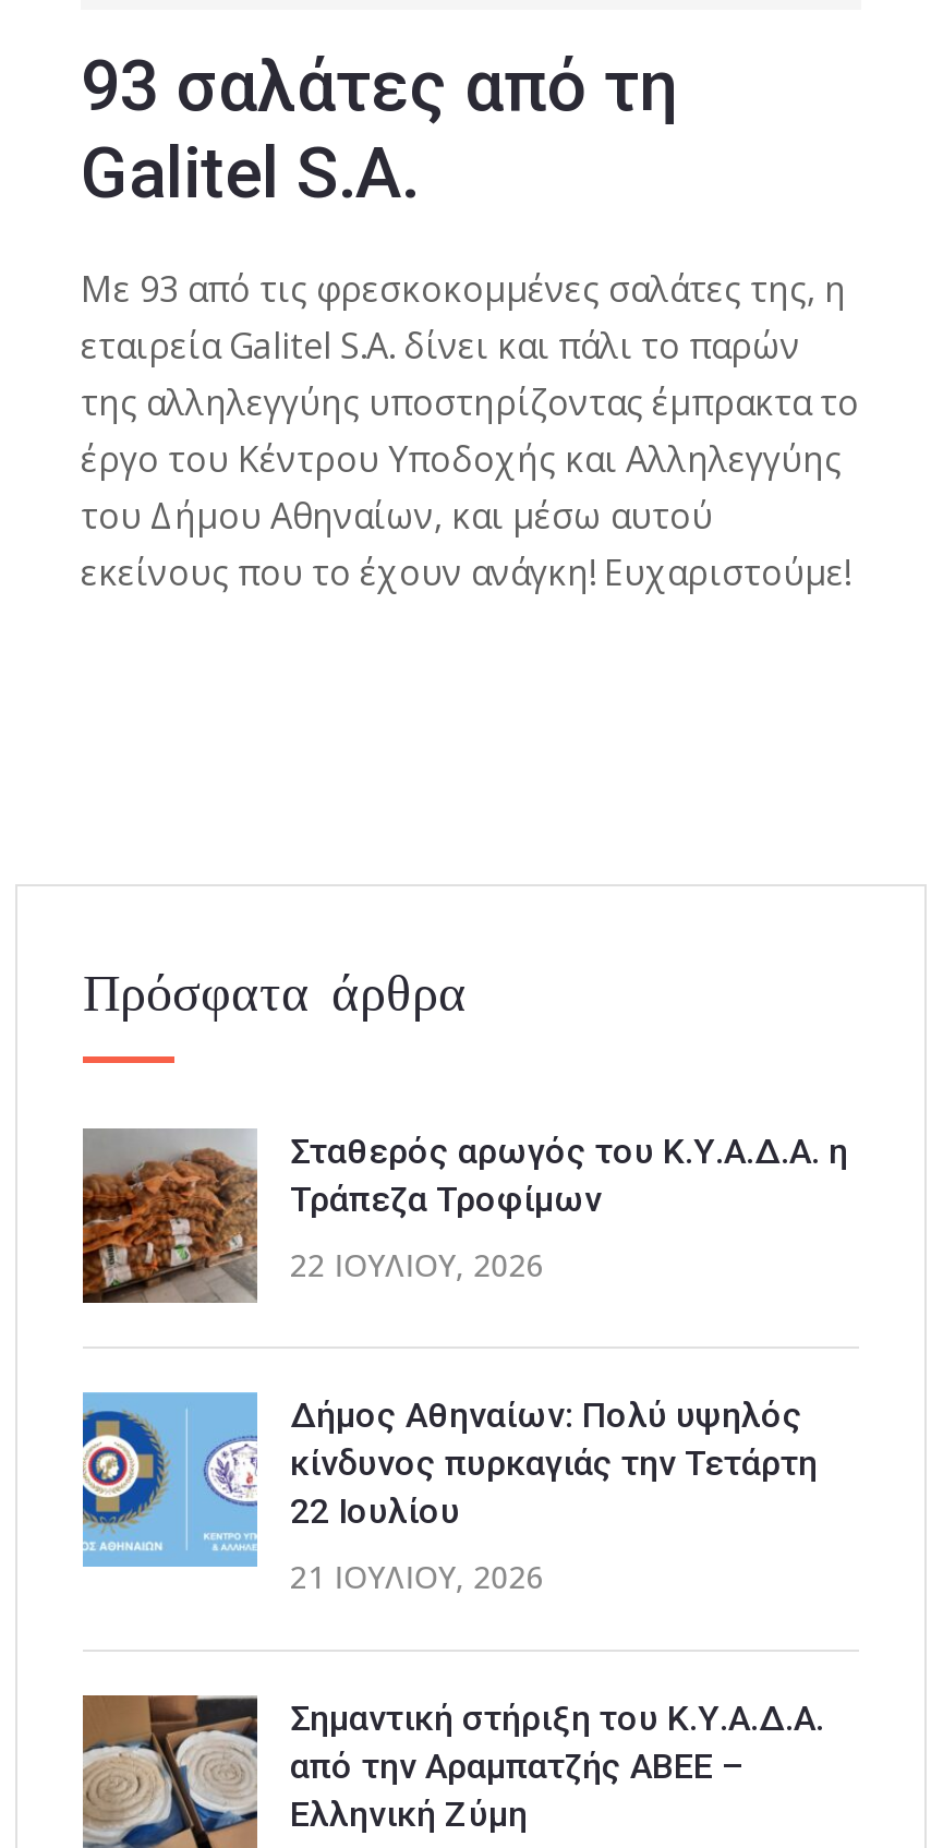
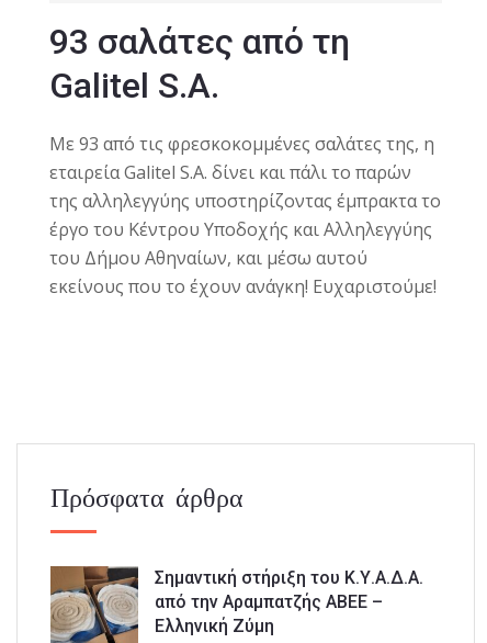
- [image]
- Σταθερός αρωγός του Κ.Υ.Α.Δ.Α. η
- Τράπεζα Τροφίμων
- 22 ΙΟΥΛΊΟΥ, 2026

- [image]
- Δήμος Αθηναίων: Πολύ υψηλός
- κίνδυνος πυρκαγιάς την Τετάρτη
- 22 Ιουλίου
- 21 ΙΟΥΛΊΟΥ, 2026
